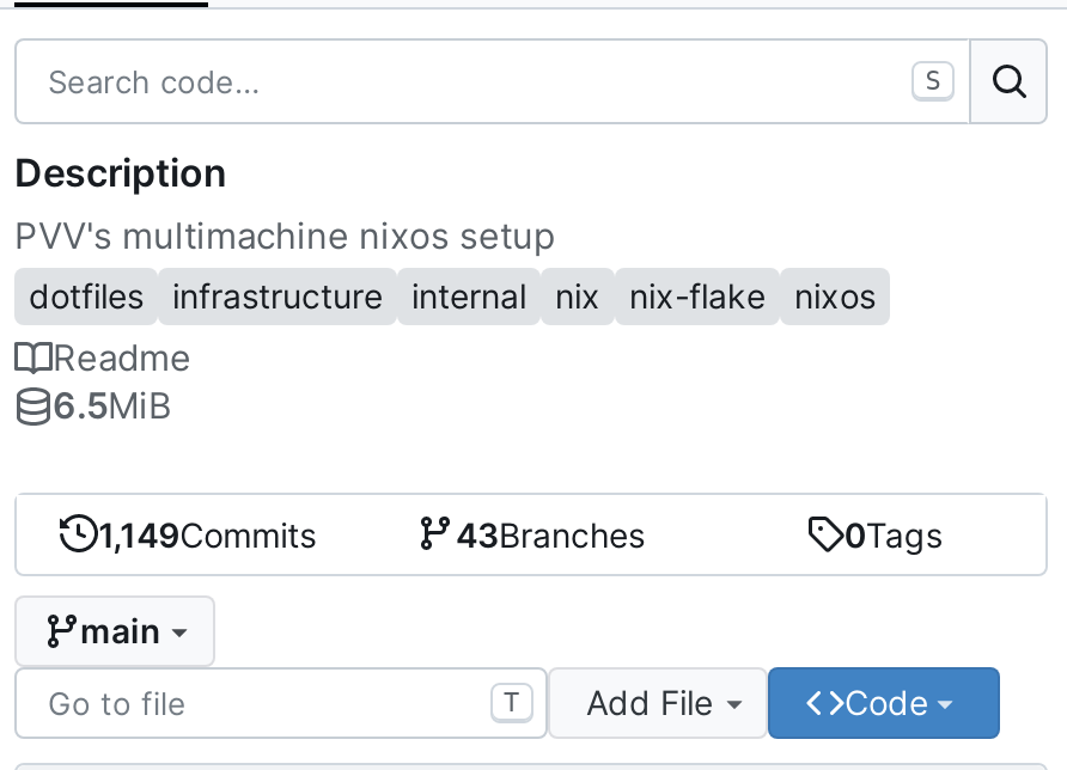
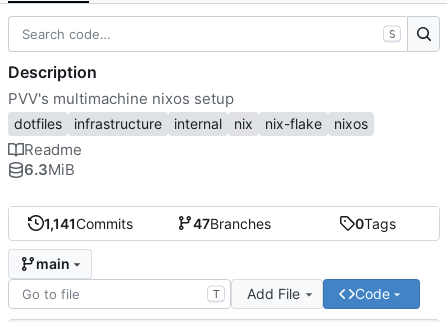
- 6.5MiB
+ 6.3MiB

- 1,149Commits
+ 1,141Commits

- 43Branches
+ 47Branches
